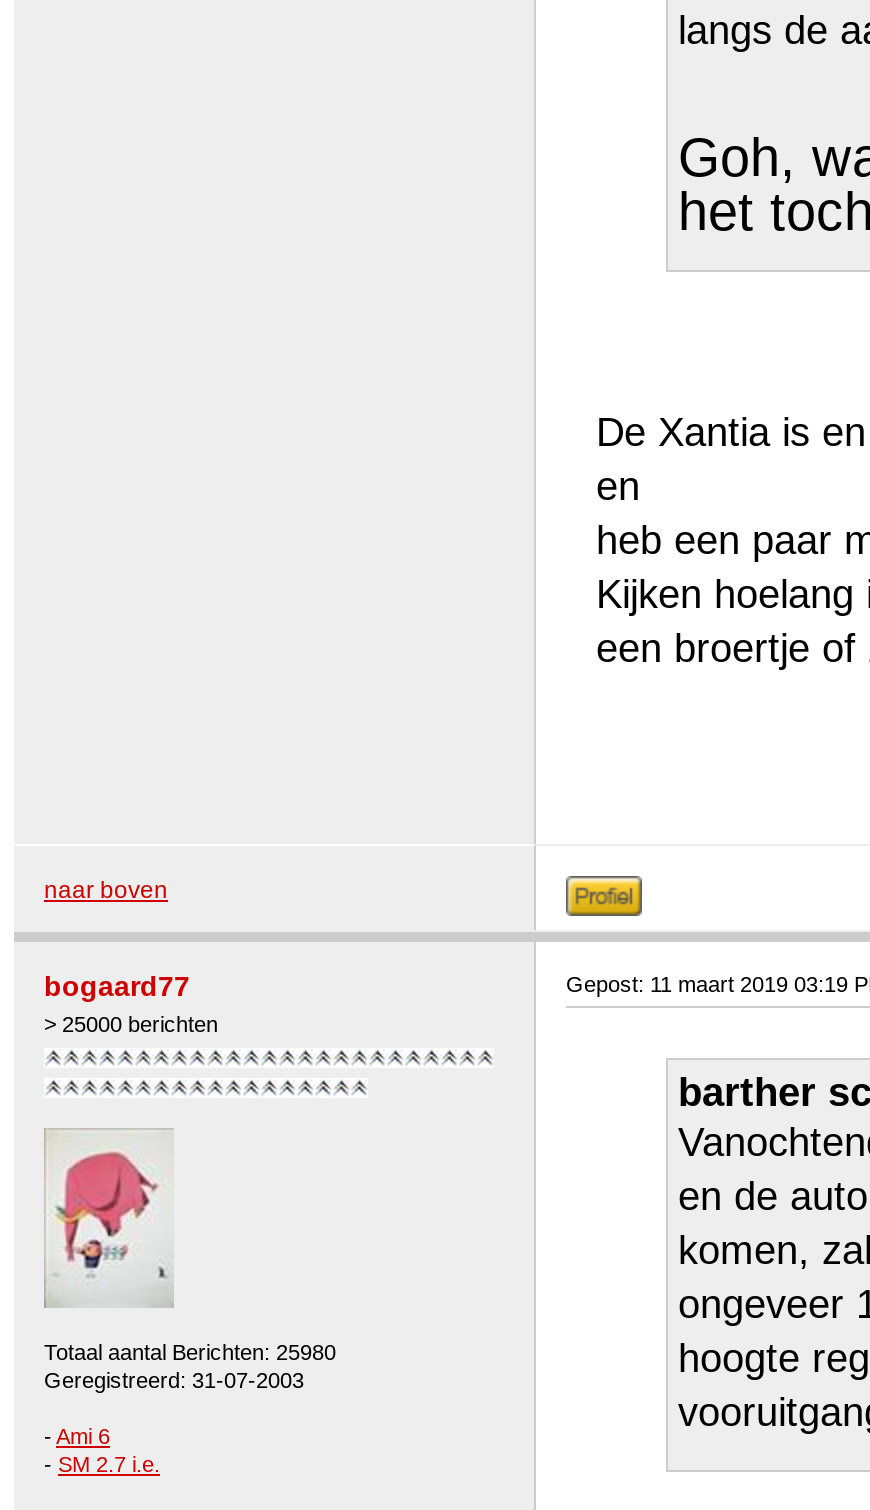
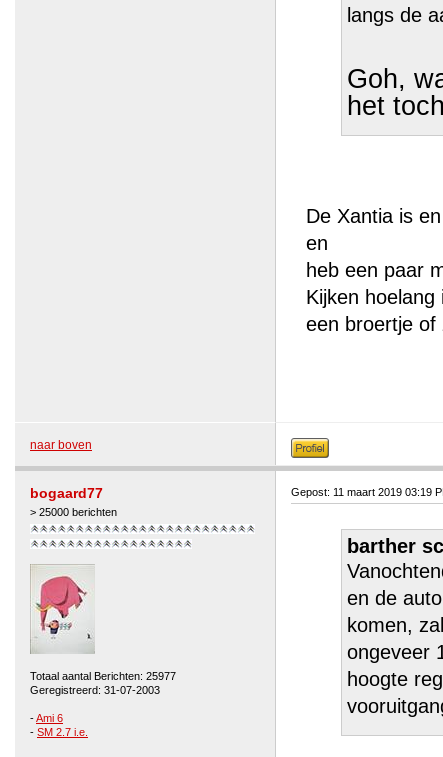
- Totaal aantal Berichten: 25980
+ Totaal aantal Berichten: 25977
